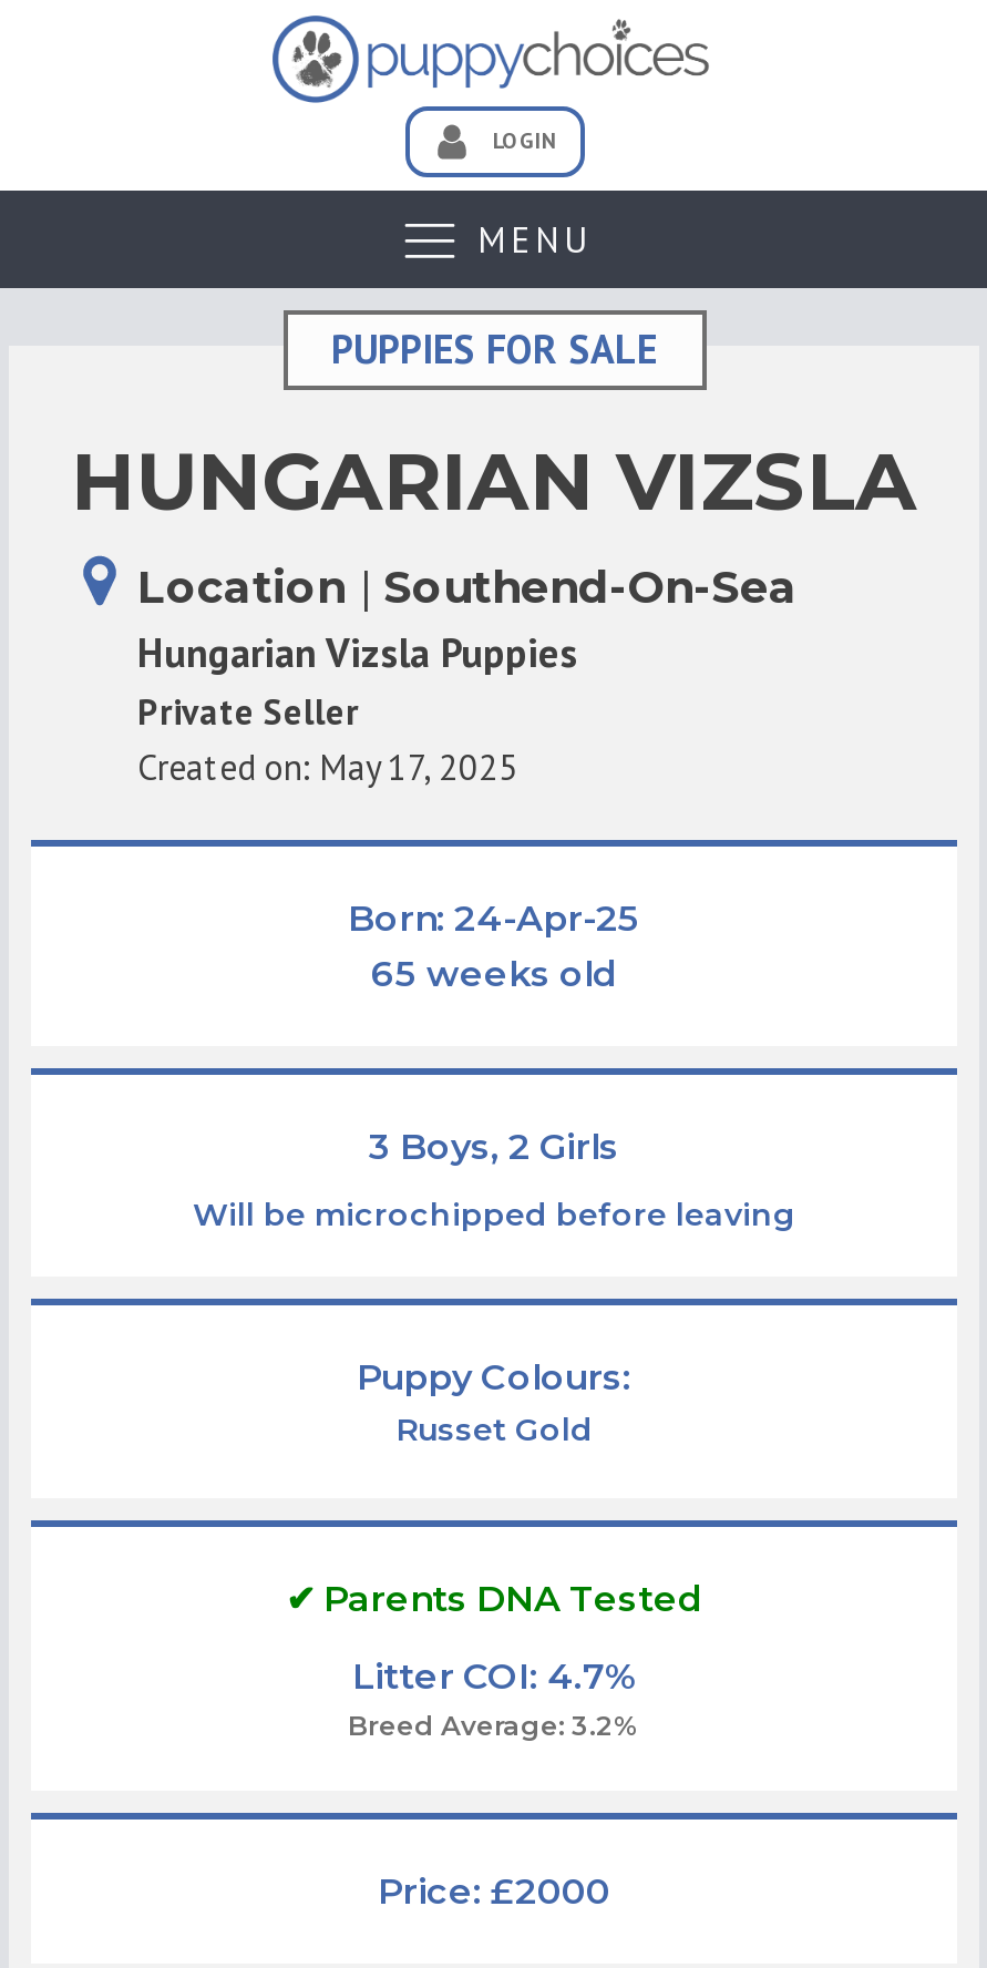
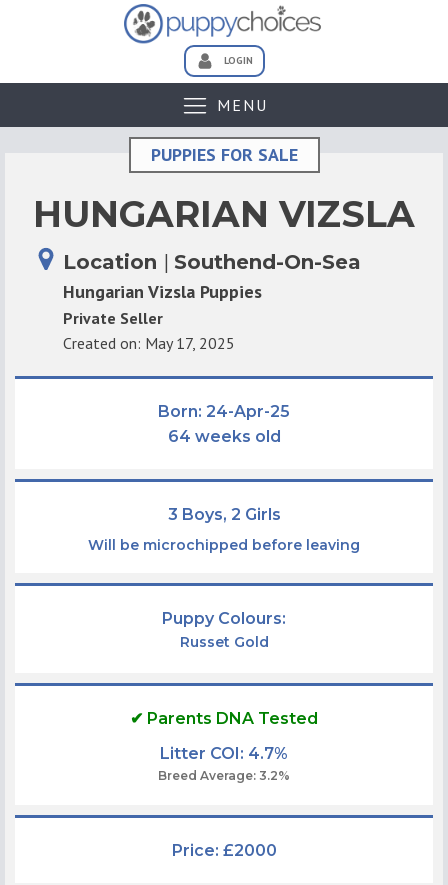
- 65 weeks old
+ 64 weeks old
